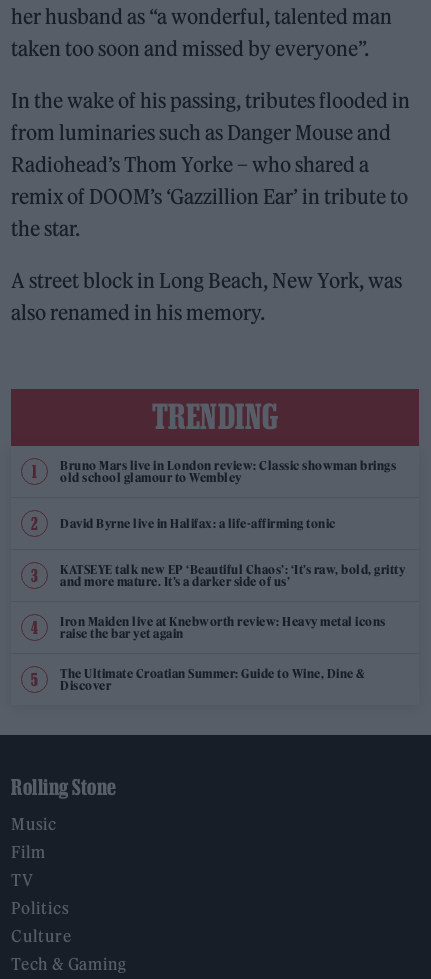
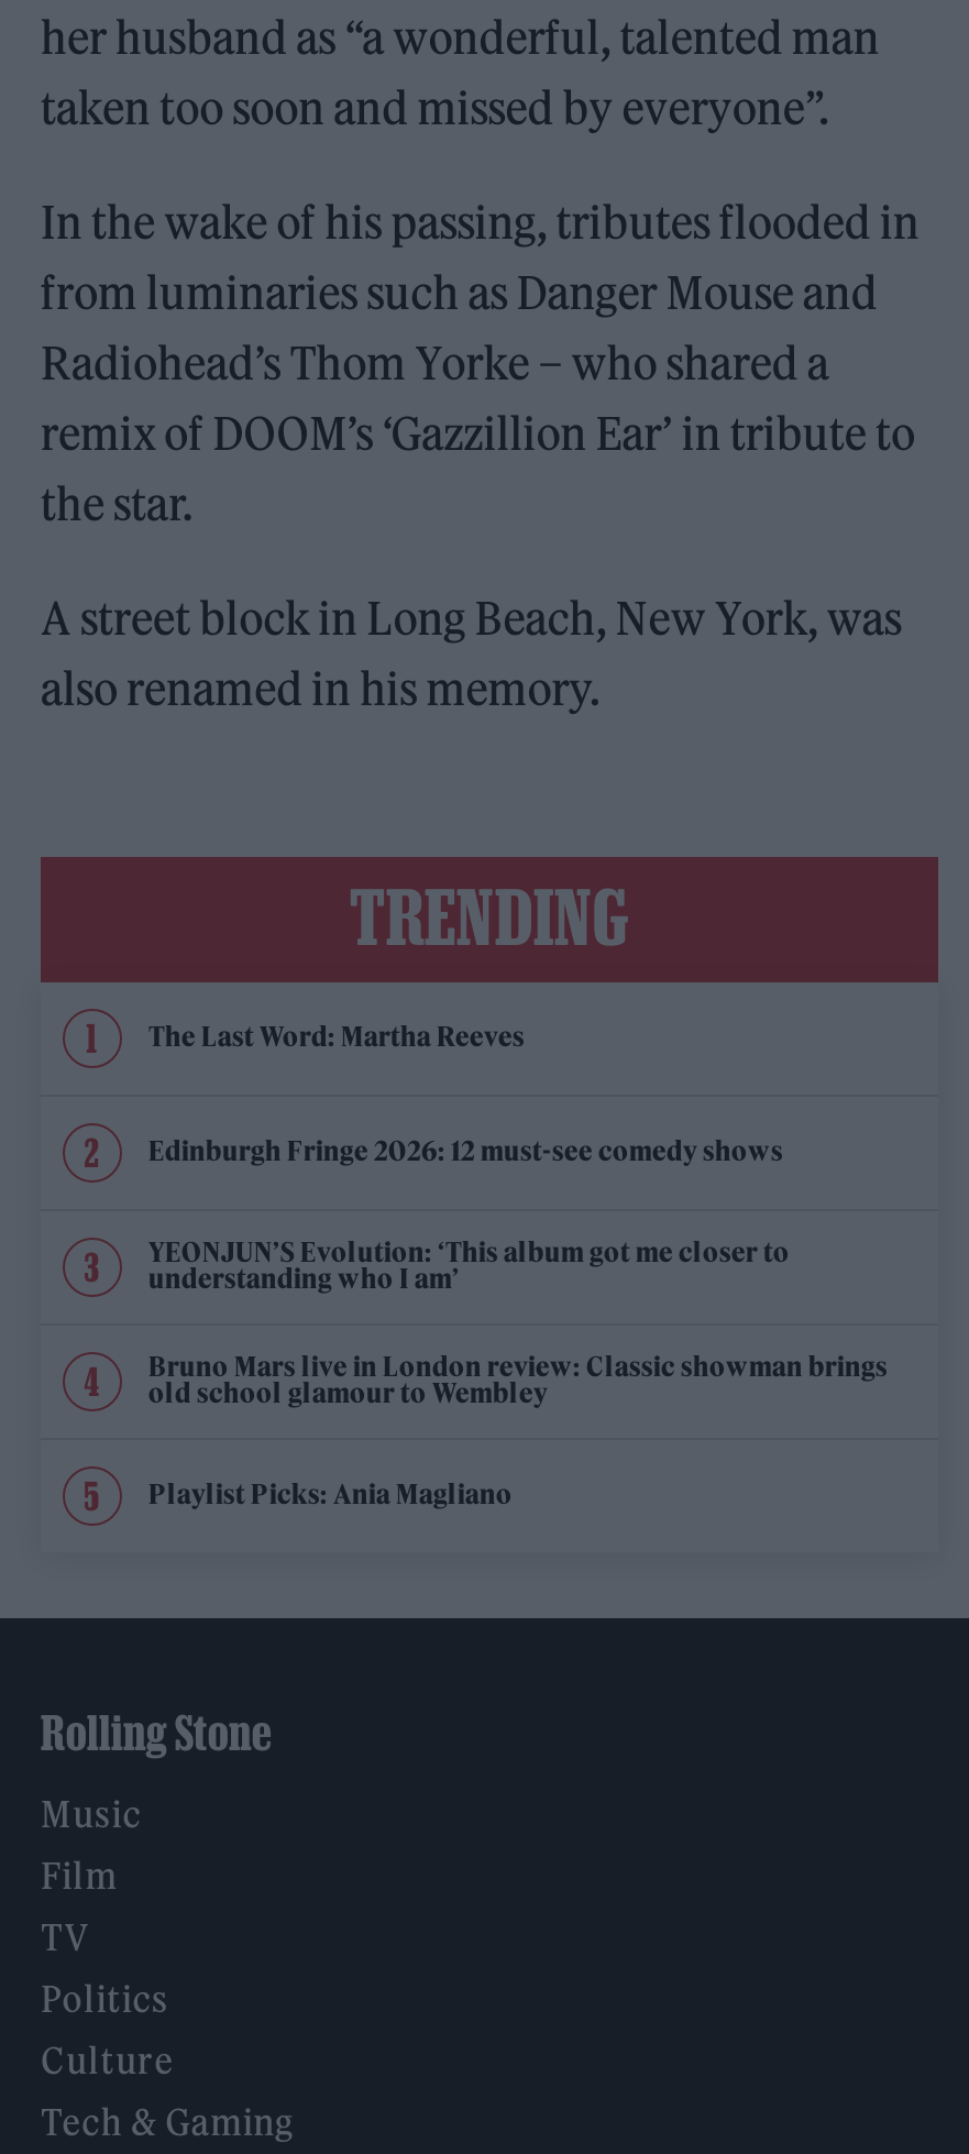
+ The Last Word: Martha Reeves
+ Edinburgh Fringe 2026: 12 must-see comedy shows
+ YEONJUN’S Evolution: ‘This album got me closer to
+ understanding who I am’

moved down: Bruno Mars live in London review: Classic showman brings | old school glamour to Wembley

- David Byrne live in Halifax: a life-affirming tonic
- KATSEYE talk new EP ‘Beautiful Chaos’: ‘It’s raw, bold, gritty
- and more mature. It’s a darker side of us’
- Iron Maiden live at Knebworth review: Heavy metal icons
- raise the bar yet again
- The Ultimate Croatian Summer: Guide to Wine, Dine &
- Discover
+ Playlist Picks: Ania Magliano
